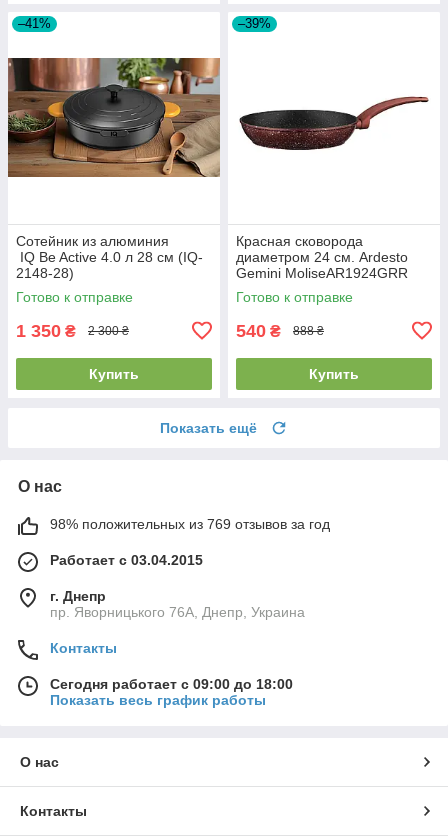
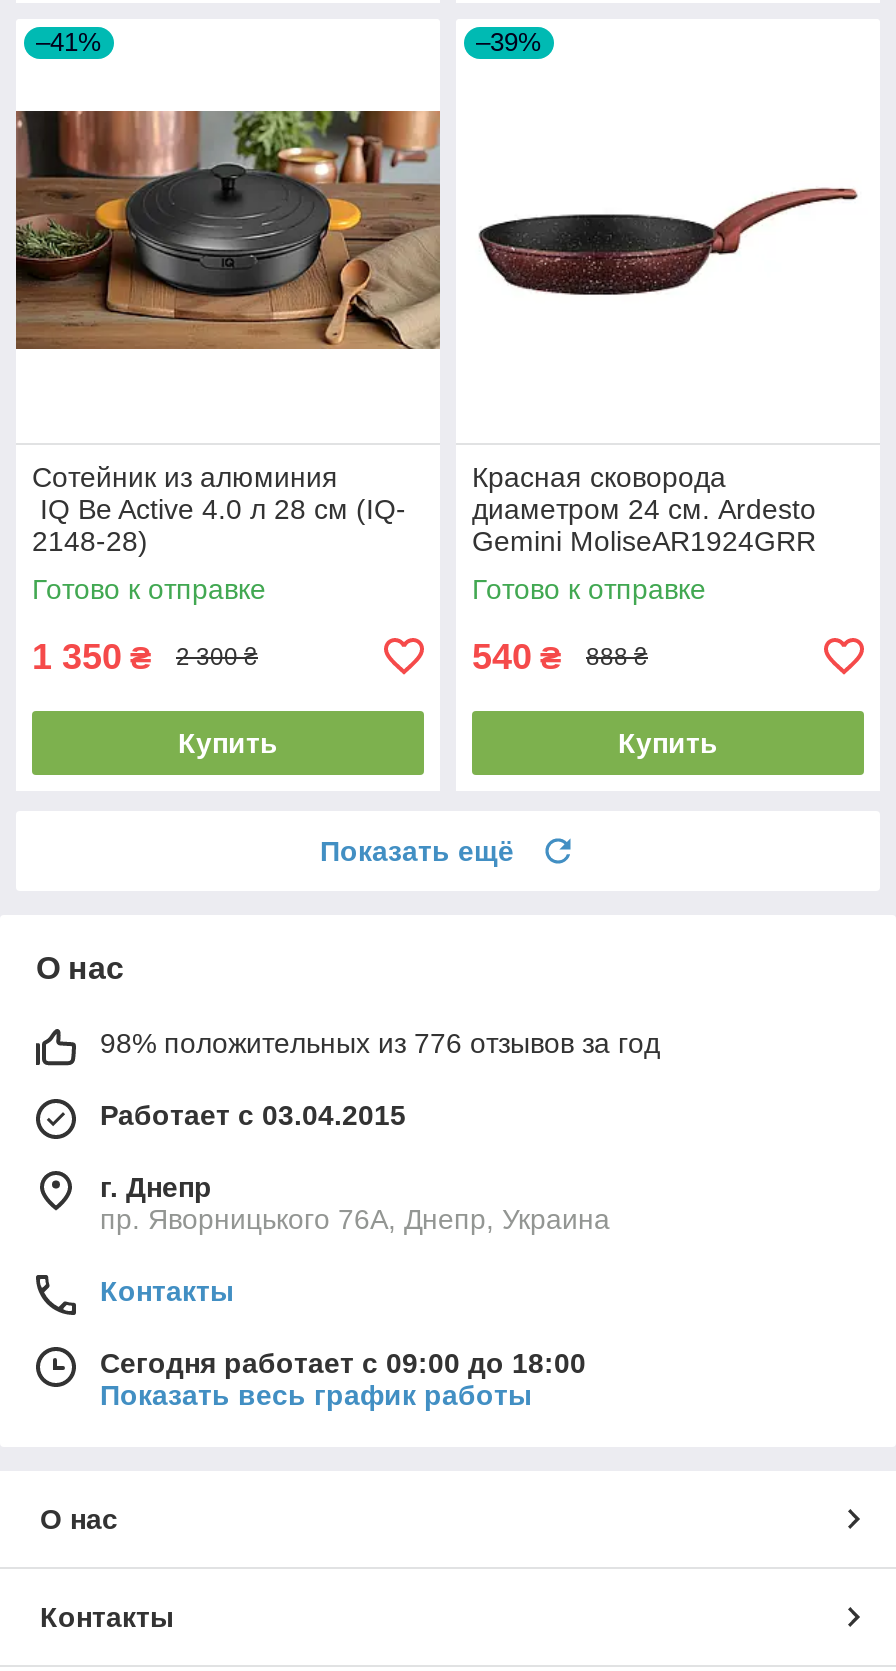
- 98% положительных из 769 отзывов за год
+ 98% положительных из 776 отзывов за год
